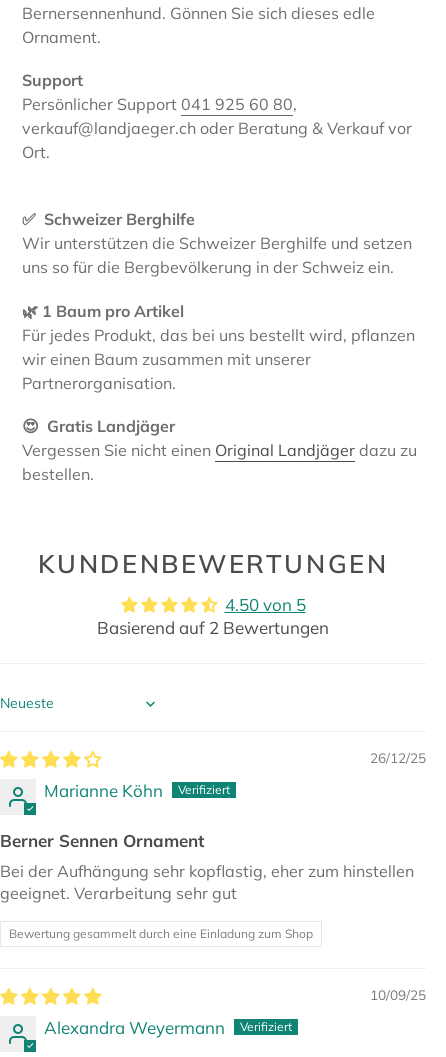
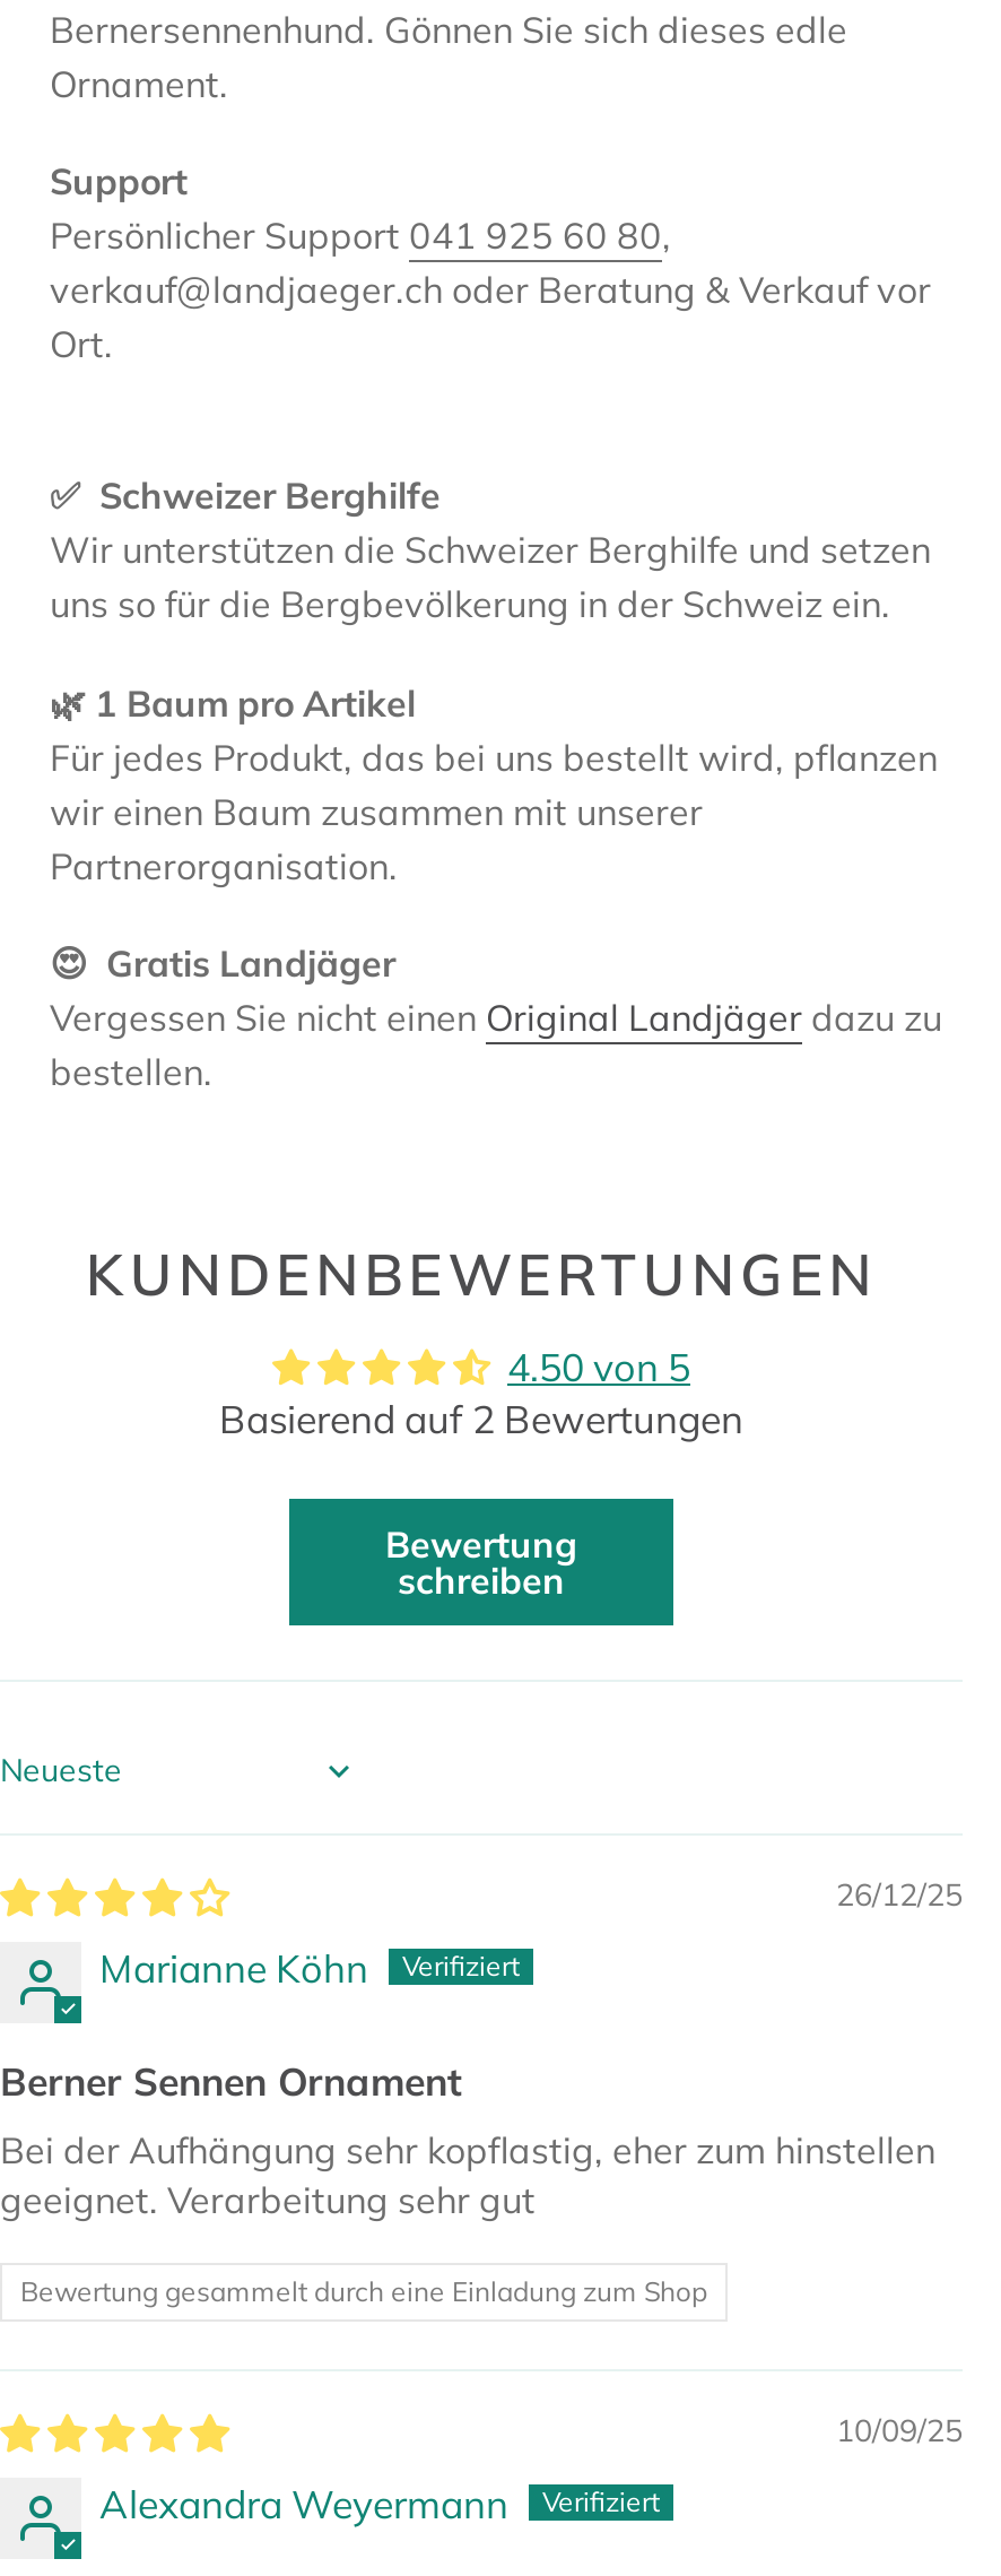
+ Bewertung
+ schreiben
